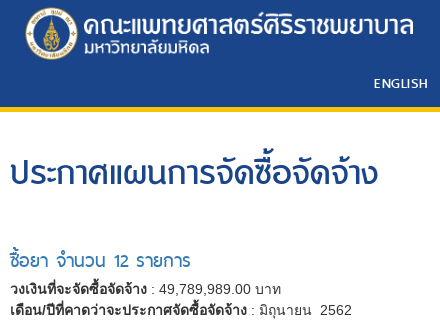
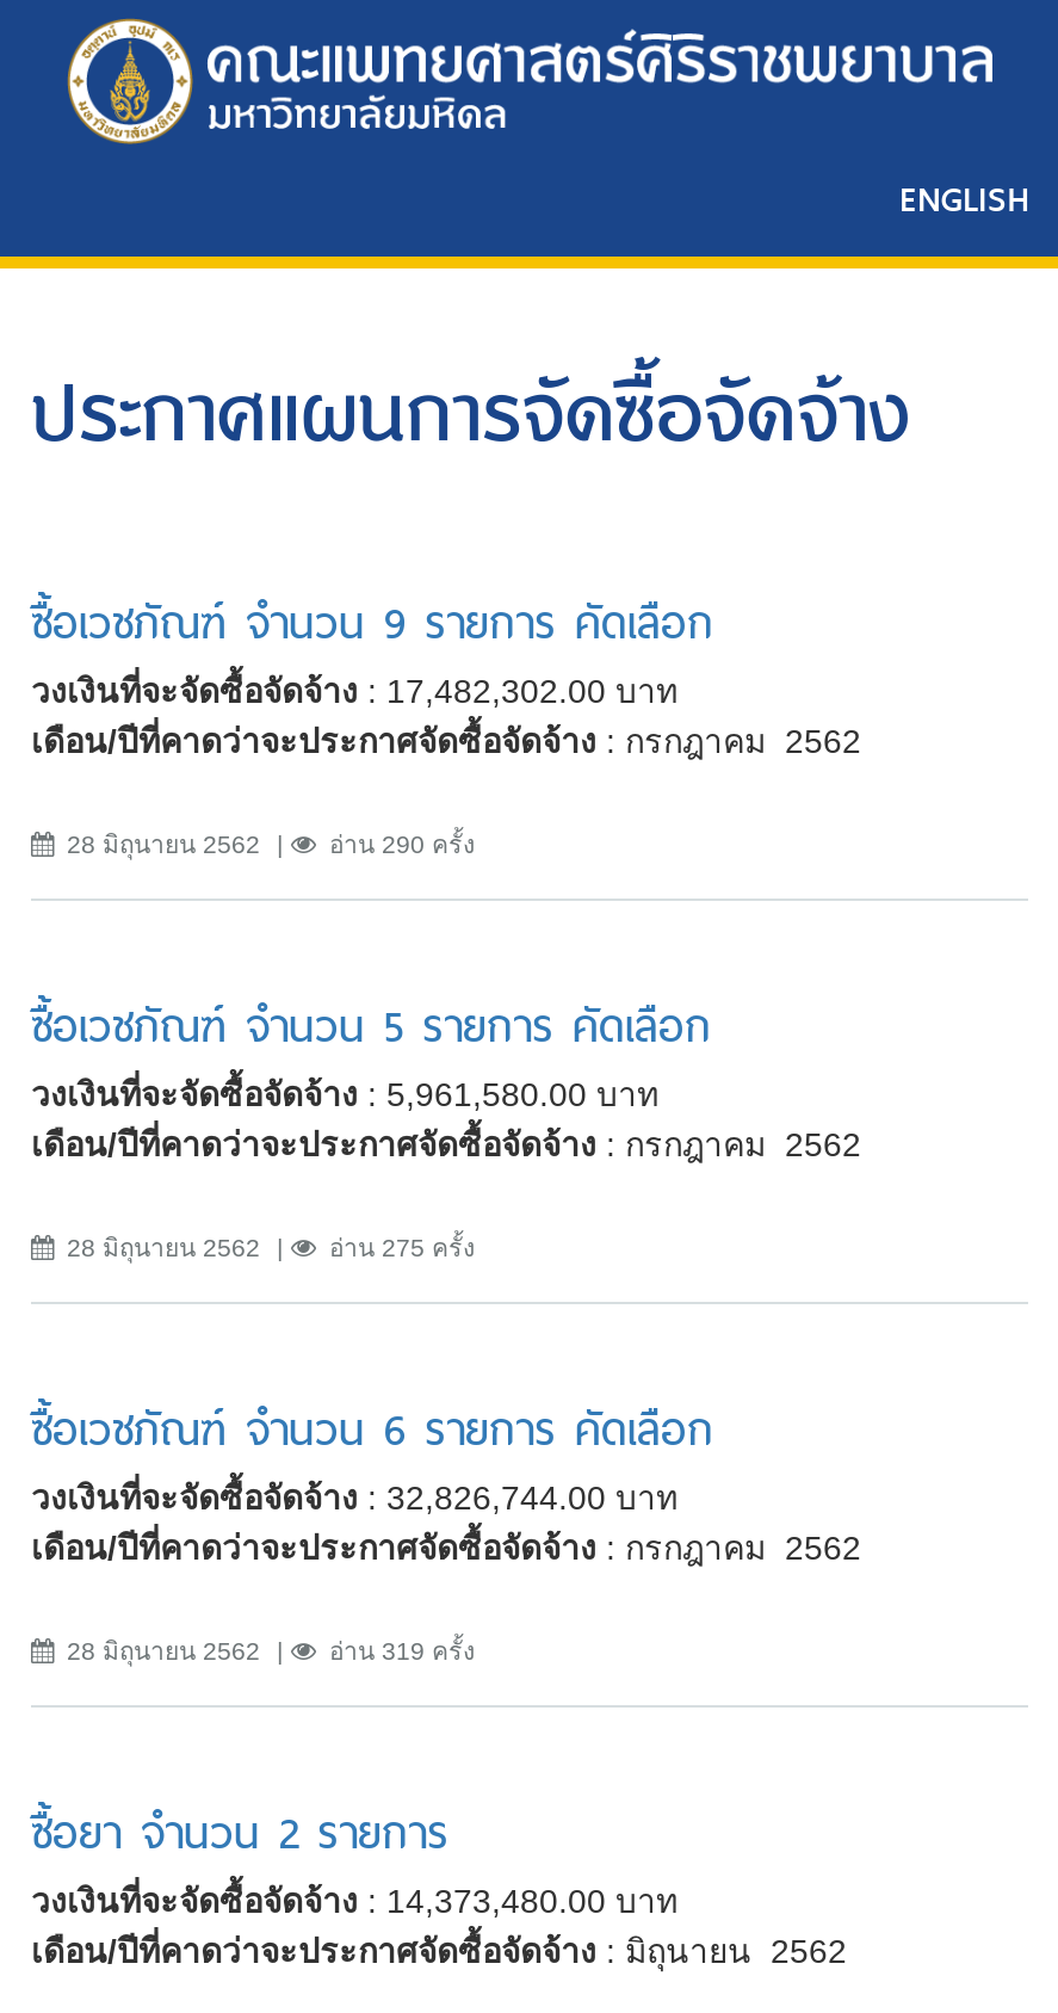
- ซื้อยา จำนวน 12 รายการ
- วงเงินที่จะจัดซื้อจัดจ้าง: 49,789,989.00 บาท
+ ซื้อเวชภัณฑ์ จำนวน 9 รายการ คัดเลือก
+ วงเงินที่จะจัดซื้อจัดจ้าง: 17,482,302.00 บาท
+ เดือน/ปีที่คาดว่าจะประกาศจัดซื้อจัดจ้าง: กรกฎาคม 2562
+ 28 มิถุนายน 2562
+ อ่าน 290 ครั้ง
+ ซื้อเวชภัณฑ์ จำนวน 5 รายการ คัดเลือก
+ วงเงินที่จะจัดซื้อจัดจ้าง: 5,961,580.00 บาท
+ เดือน/ปีที่คาดว่าจะประกาศจัดซื้อจัดจ้าง: กรกฎาคม 2562
+ 28 มิถุนายน 2562
+ อ่าน 275 ครั้ง
+ ซื้อเวชภัณฑ์ จำนวน 6 รายการ คัดเลือก
+ วงเงินที่จะจัดซื้อจัดจ้าง: 32,826,744.00 บาท
+ เดือน/ปีที่คาดว่าจะประกาศจัดซื้อจัดจ้าง: กรกฎาคม 2562
+ 28 มิถุนายน 2562
+ อ่าน 319 ครั้ง
+ ซื้อยา จำนวน 2 รายการ
+ วงเงินที่จะจัดซื้อจัดจ้าง: 14,373,480.00 บาท
